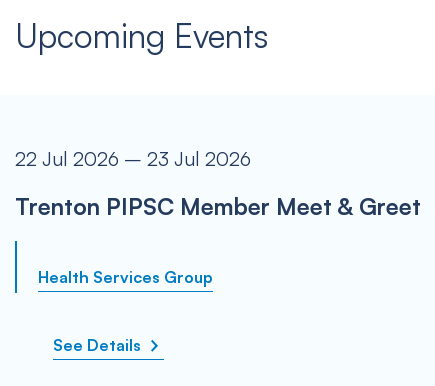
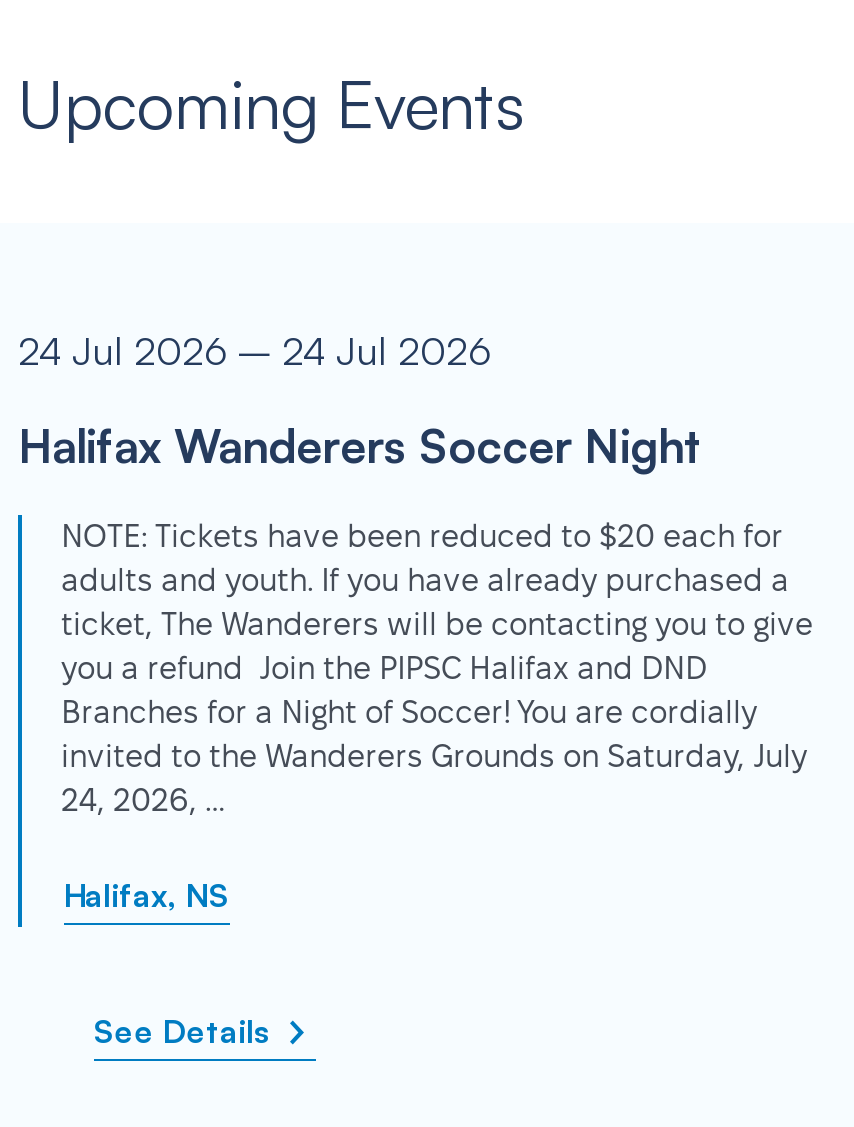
- 22 Jul 2026 – 23 Jul 2026
- Trenton PIPSC Member Meet & Greet
- Health Services Group
+ 24 Jul 2026 – 24 Jul 2026
+ Halifax Wanderers Soccer Night
+ NOTE: Tickets have been reduced to $20 each for
+ adults and youth. If you have already purchased a
+ ticket, The Wanderers will be contacting you to give
+ you a refund Join the PIPSC Halifax and DND
+ Branches for a Night of Soccer! You are cordially
+ invited to the Wanderers Grounds on Saturday, July
+ 24, 2026, …
+ Halifax, NS
